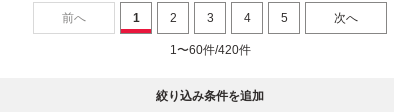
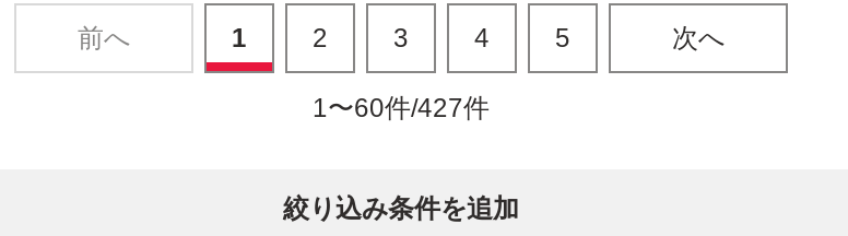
- 1〜60件/420件
+ 1〜60件/427件
